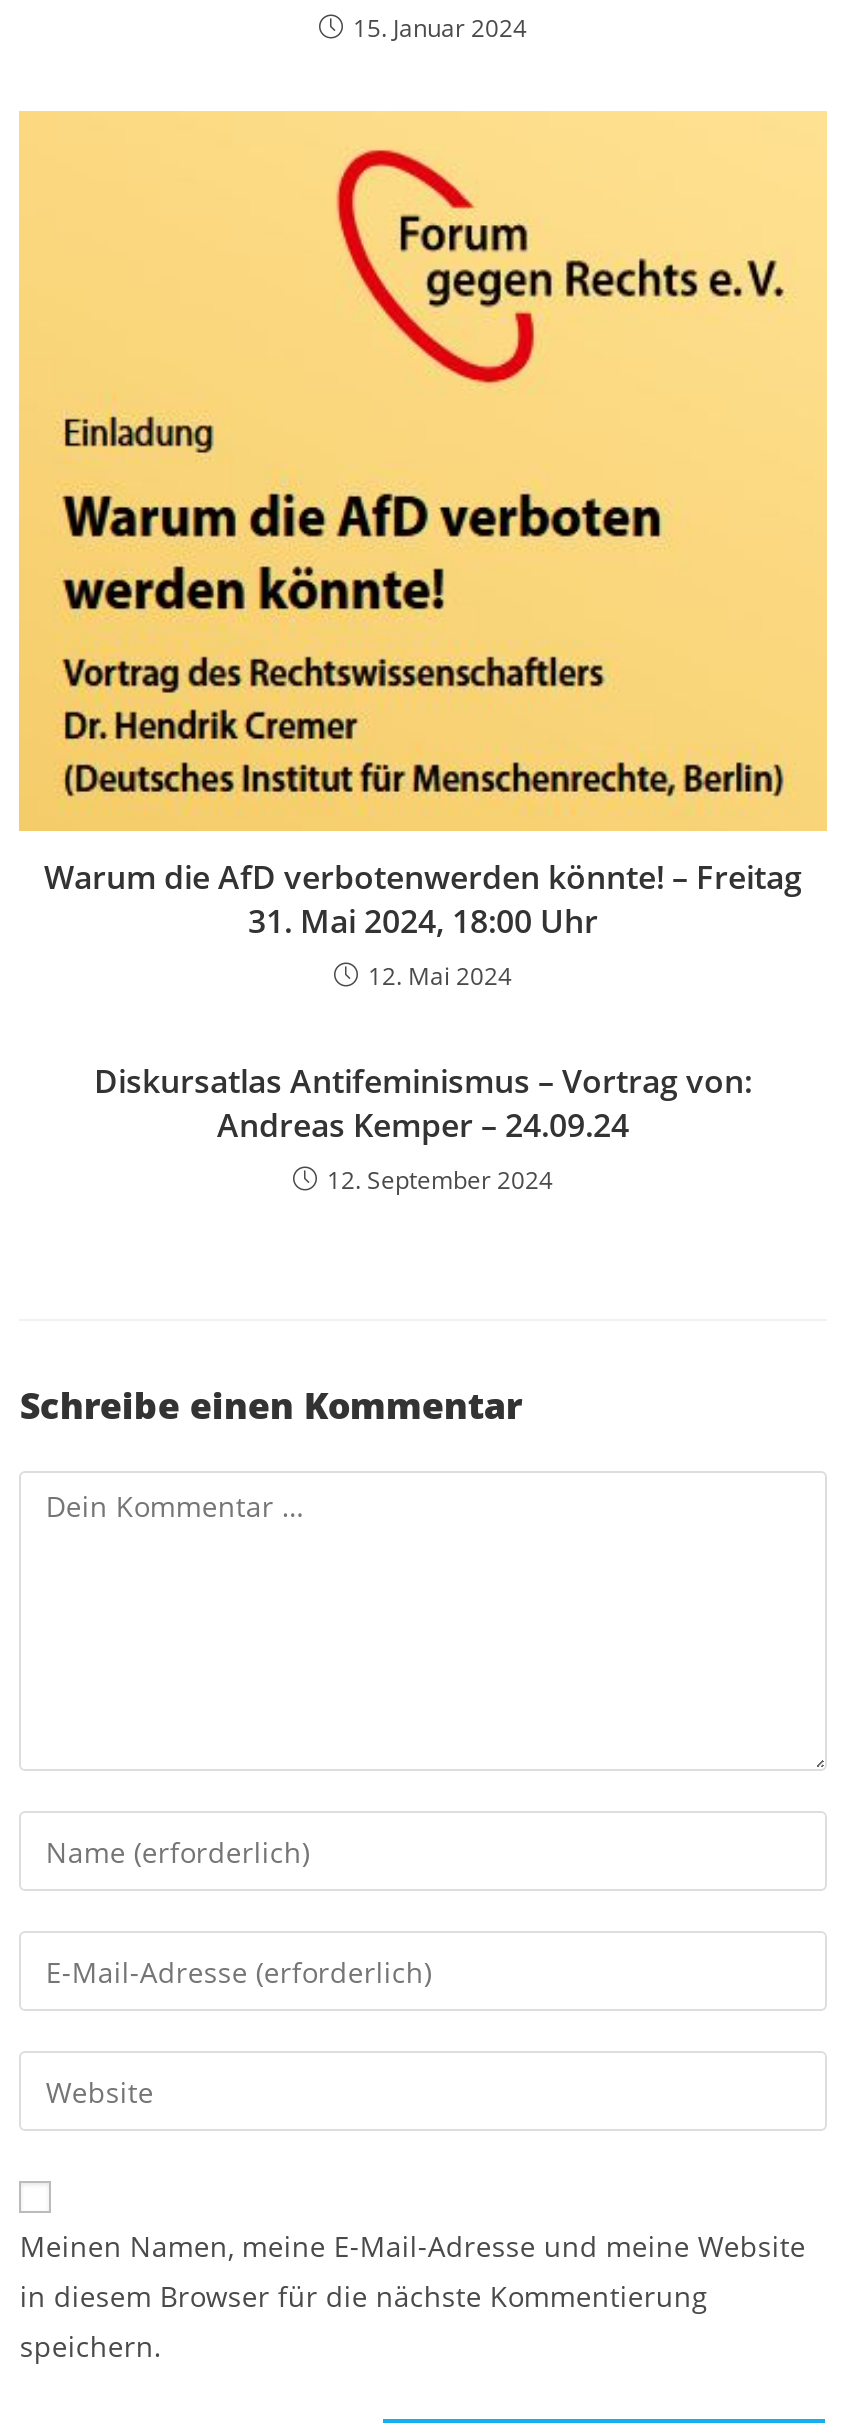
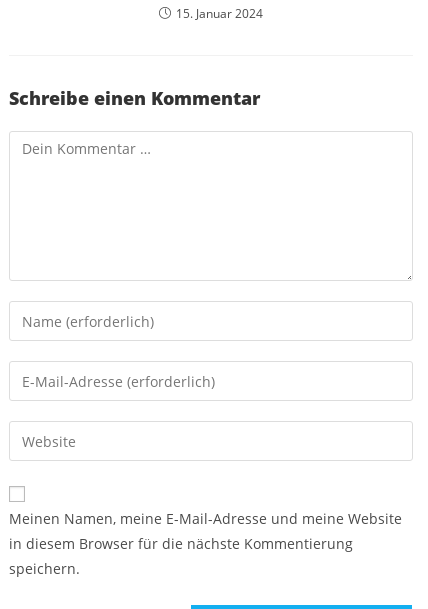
- [image]
- Warum die AfD verbotenwerden könnte! – Freitag
- 31. Mai 2024, 18:00 Uhr
- 12. Mai 2024
- Diskursatlas Antifeminismus – Vortrag von:
- Andreas Kemper – 24.09.24
- 12. September 2024
